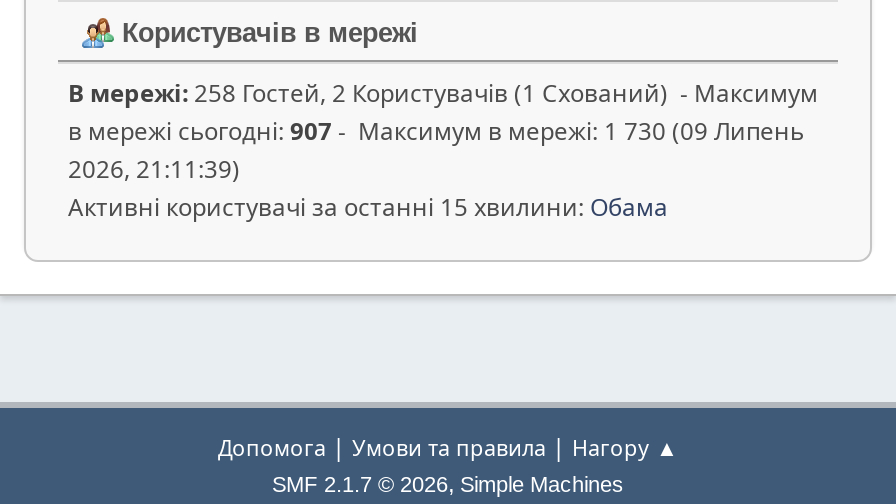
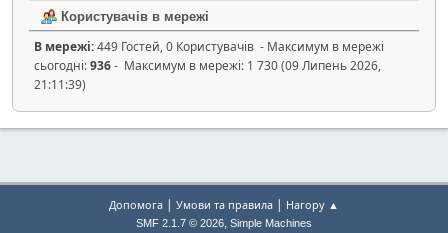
- В мережі: 258 Гостей, 2 Користувачів (1 Схований) - Максимум
- в мережі сьогодні: 907 - Максимум в мережі: 1 730 (09 Липень
- 2026, 21:11:39)
- Активні користувачі за останні 15 хвилини: Обама
+ В мережі: 449 Гостей, 0 Користувачів - Максимум в мережі
+ сьогодні: 936 - Максимум в мережі: 1 730 (09 Липень 2026,
+ 21:11:39)
